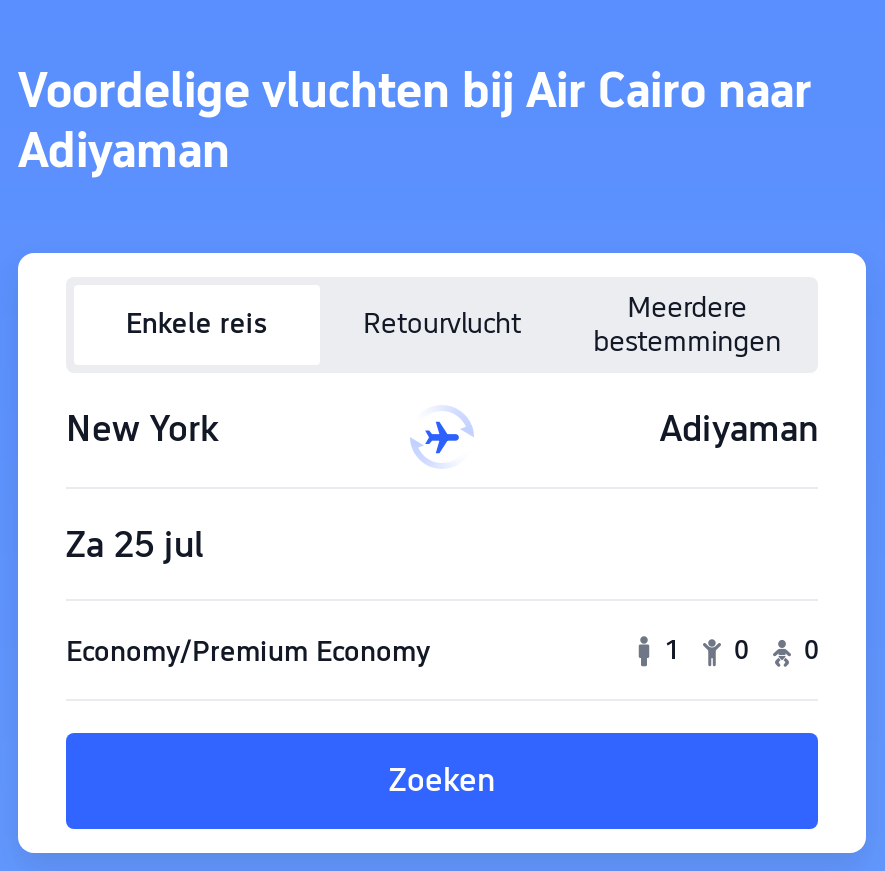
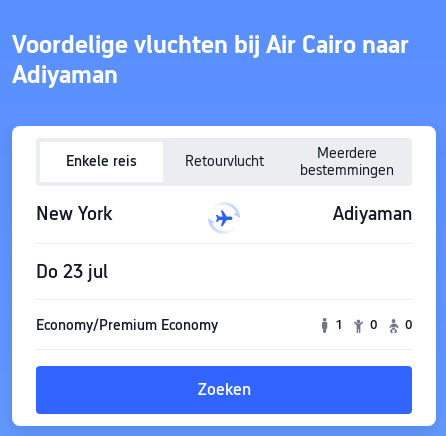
- Za 25 jul
+ Do 23 jul
